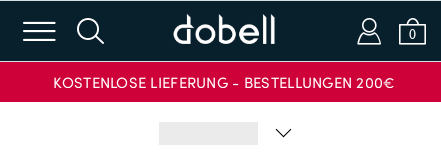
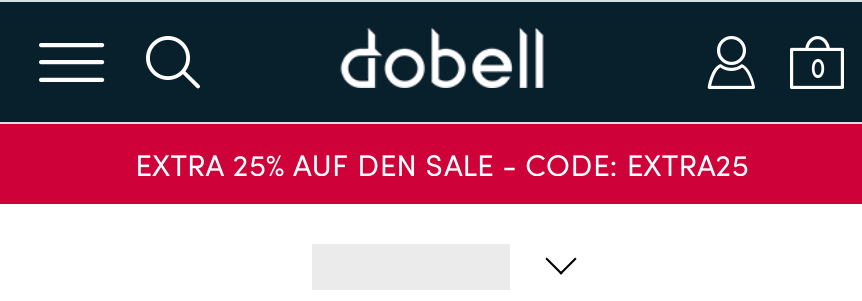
- KOSTENLOSE LIEFERUNG - BESTELLUNGEN 200€
+ EXTRA 25% AUF DEN SALE - CODE: EXTRA25
